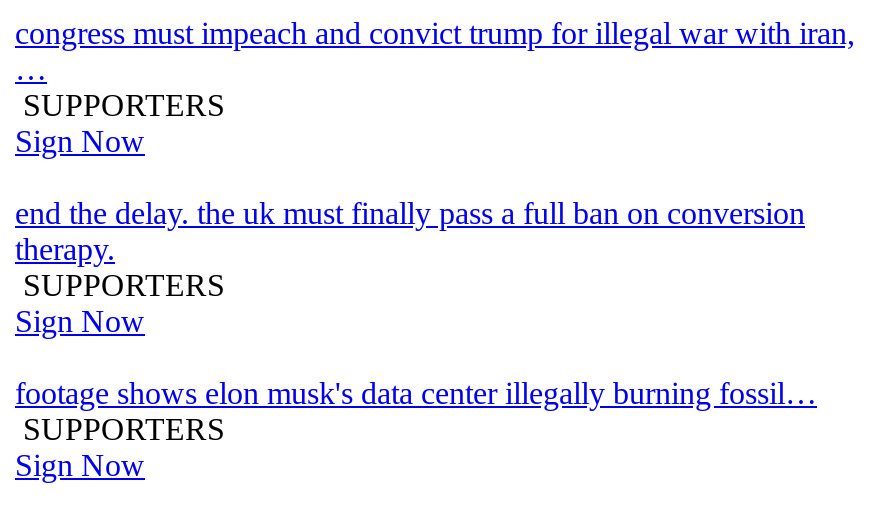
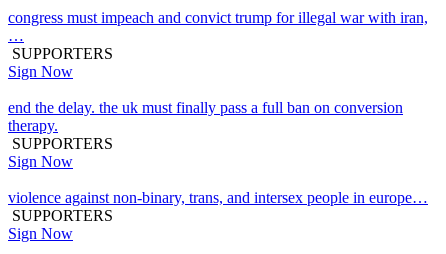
- footage shows elon musk's data center illegally burning fossil…
+ violence against non-binary, trans, and intersex people in europe…
